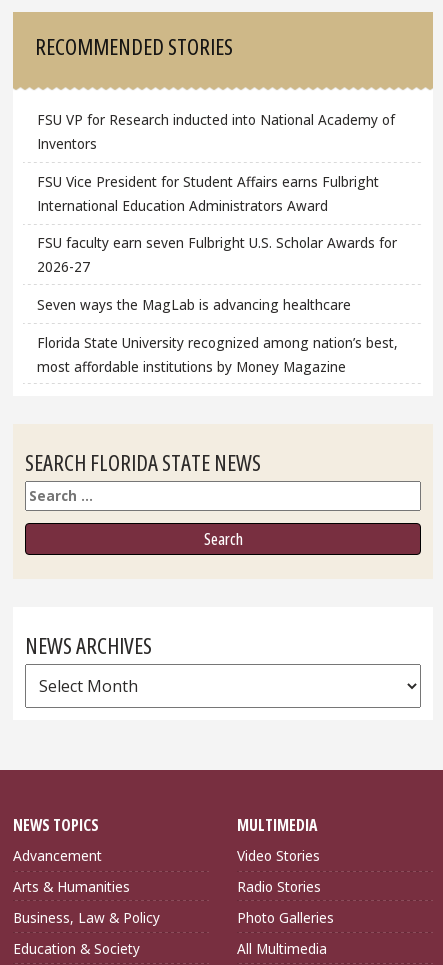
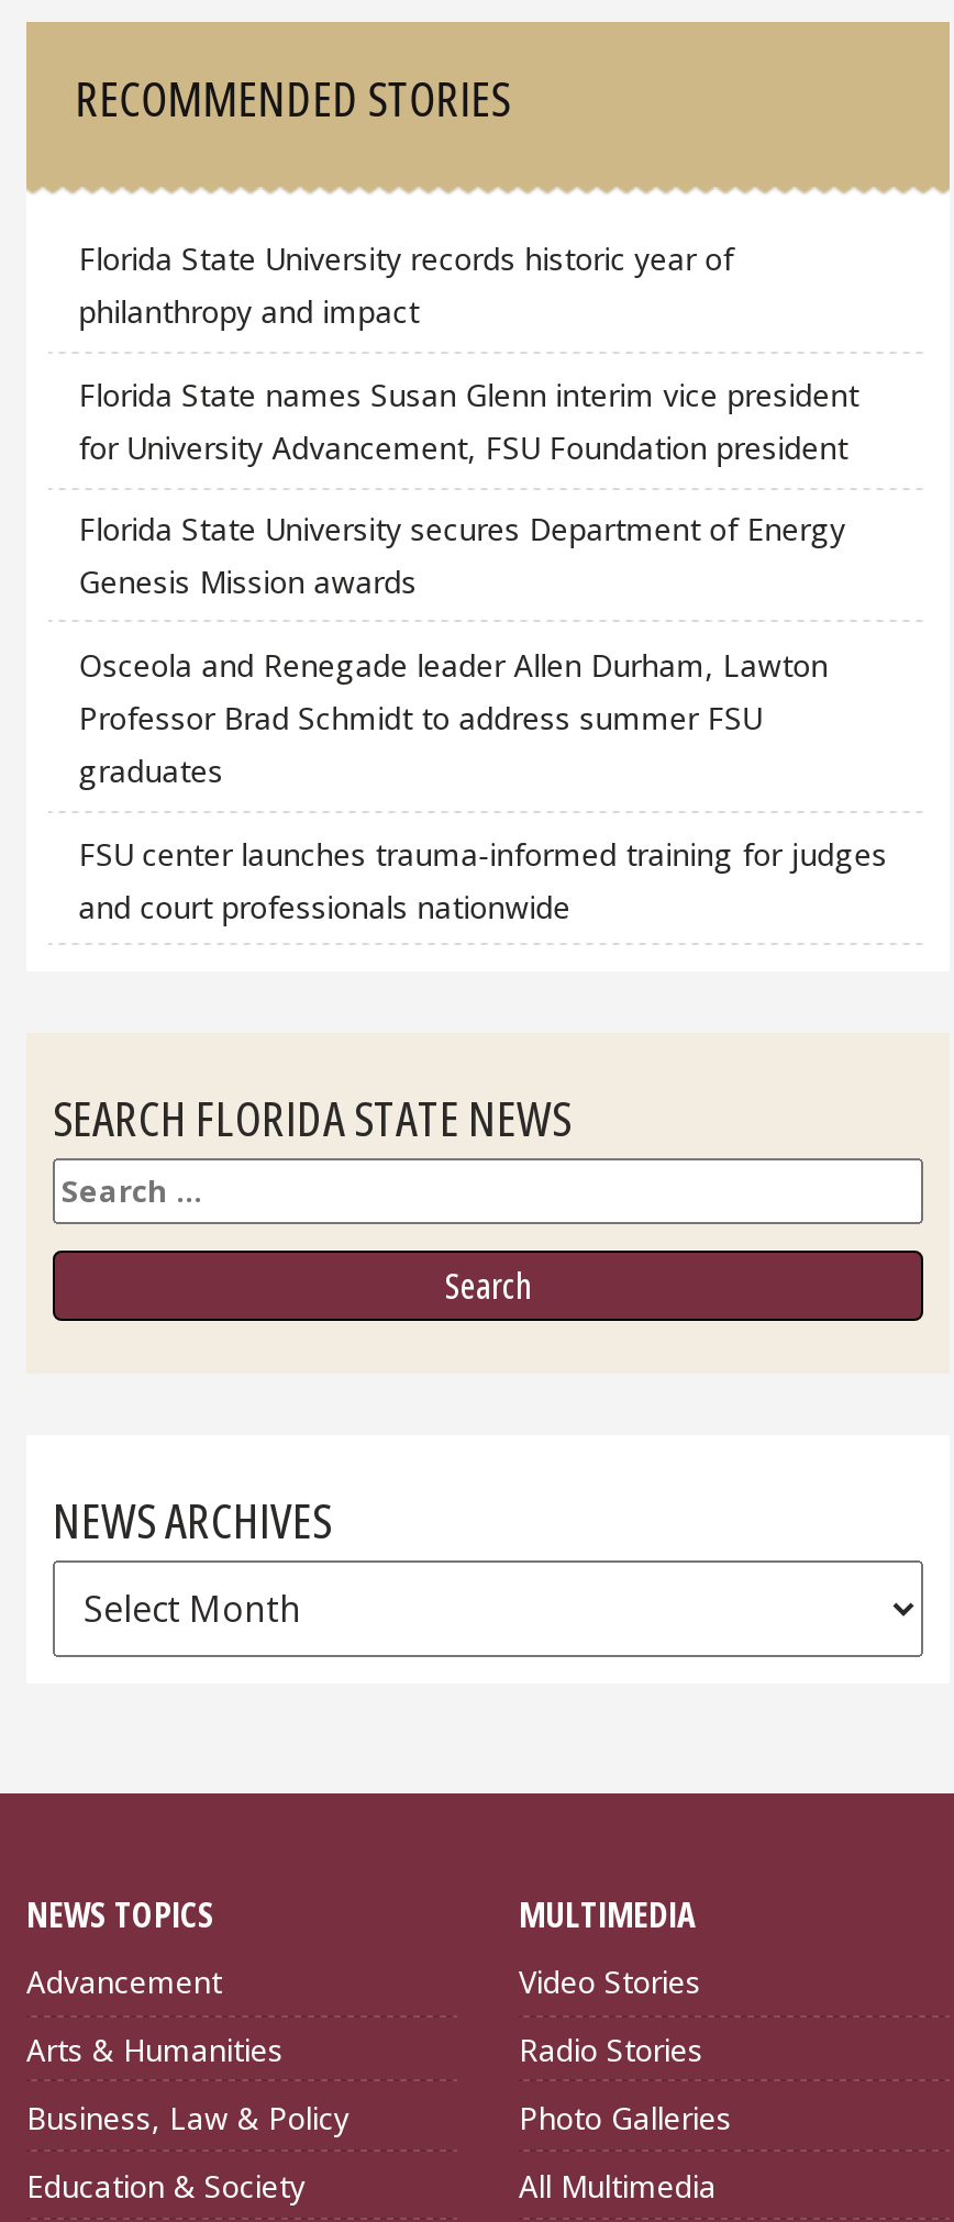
- FSU VP for Research inducted into National Academy of
- Inventors
+ Florida State University records historic year of
+ philanthropy and impact

- FSU Vice President for Student Affairs earns Fulbright
- International Education Administrators Award
+ Florida State names Susan Glenn interim vice president
+ for University Advancement, FSU Foundation president

- FSU faculty earn seven Fulbright U.S. Scholar Awards for
- 2026-27
+ Florida State University secures Department of Energy
+ Genesis Mission awards

- Seven ways the MagLab is advancing healthcare
+ Osceola and Renegade leader Allen Durham, Lawton
+ Professor Brad Schmidt to address summer FSU
+ graduates

- Florida State University recognized among nation’s best,
- most affordable institutions by Money Magazine
+ FSU center launches trauma-informed training for judges
+ and court professionals nationwide
